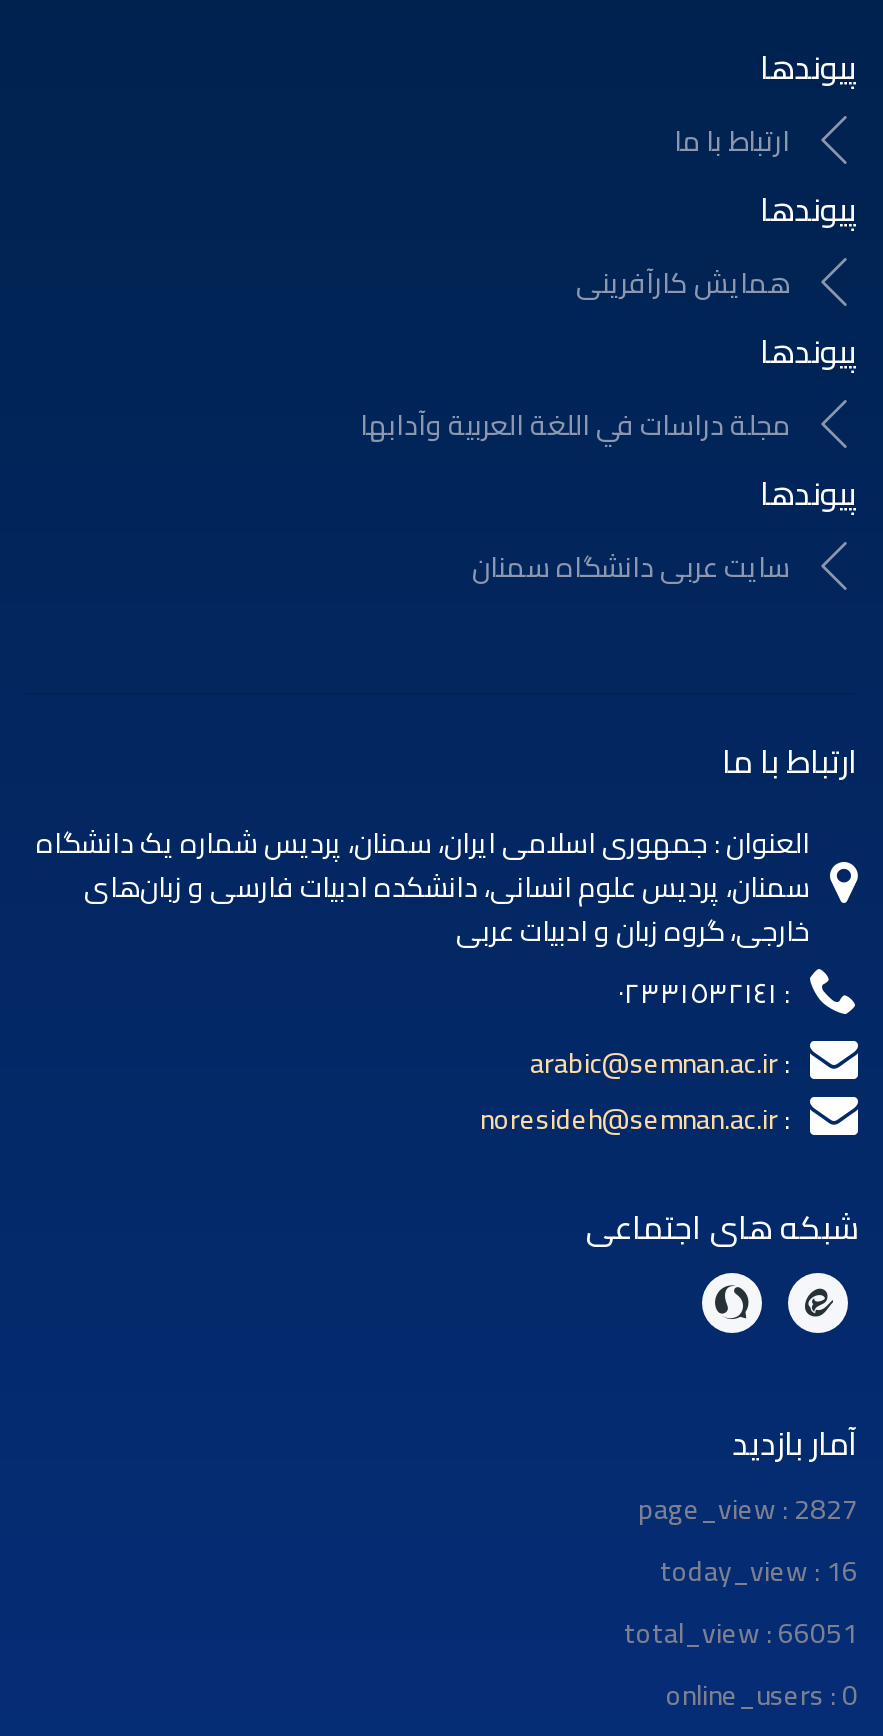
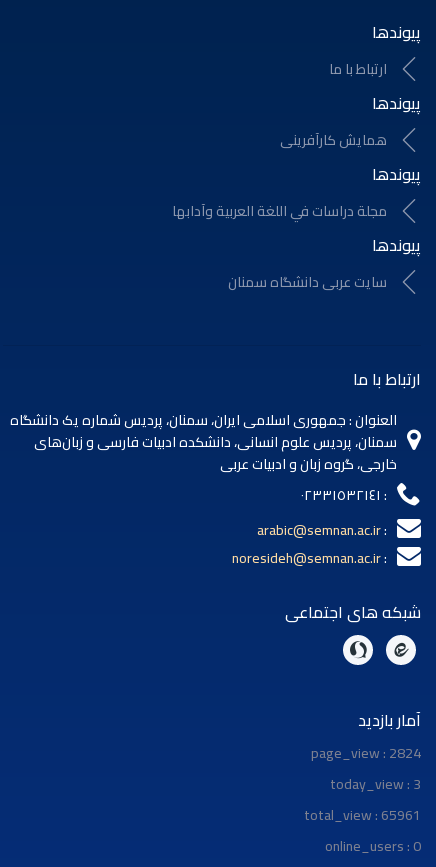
- page_view : 2827
+ page_view : 2824

- today_view : 16
+ today_view : 3

- total_view : 66051
+ total_view : 65961
